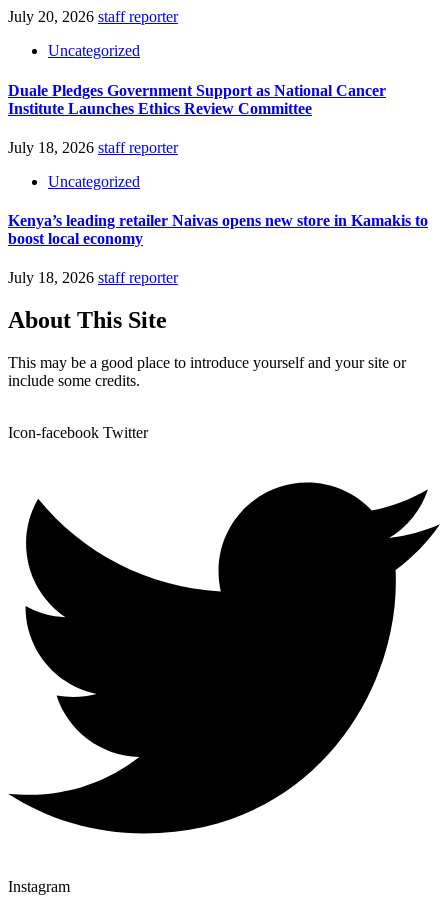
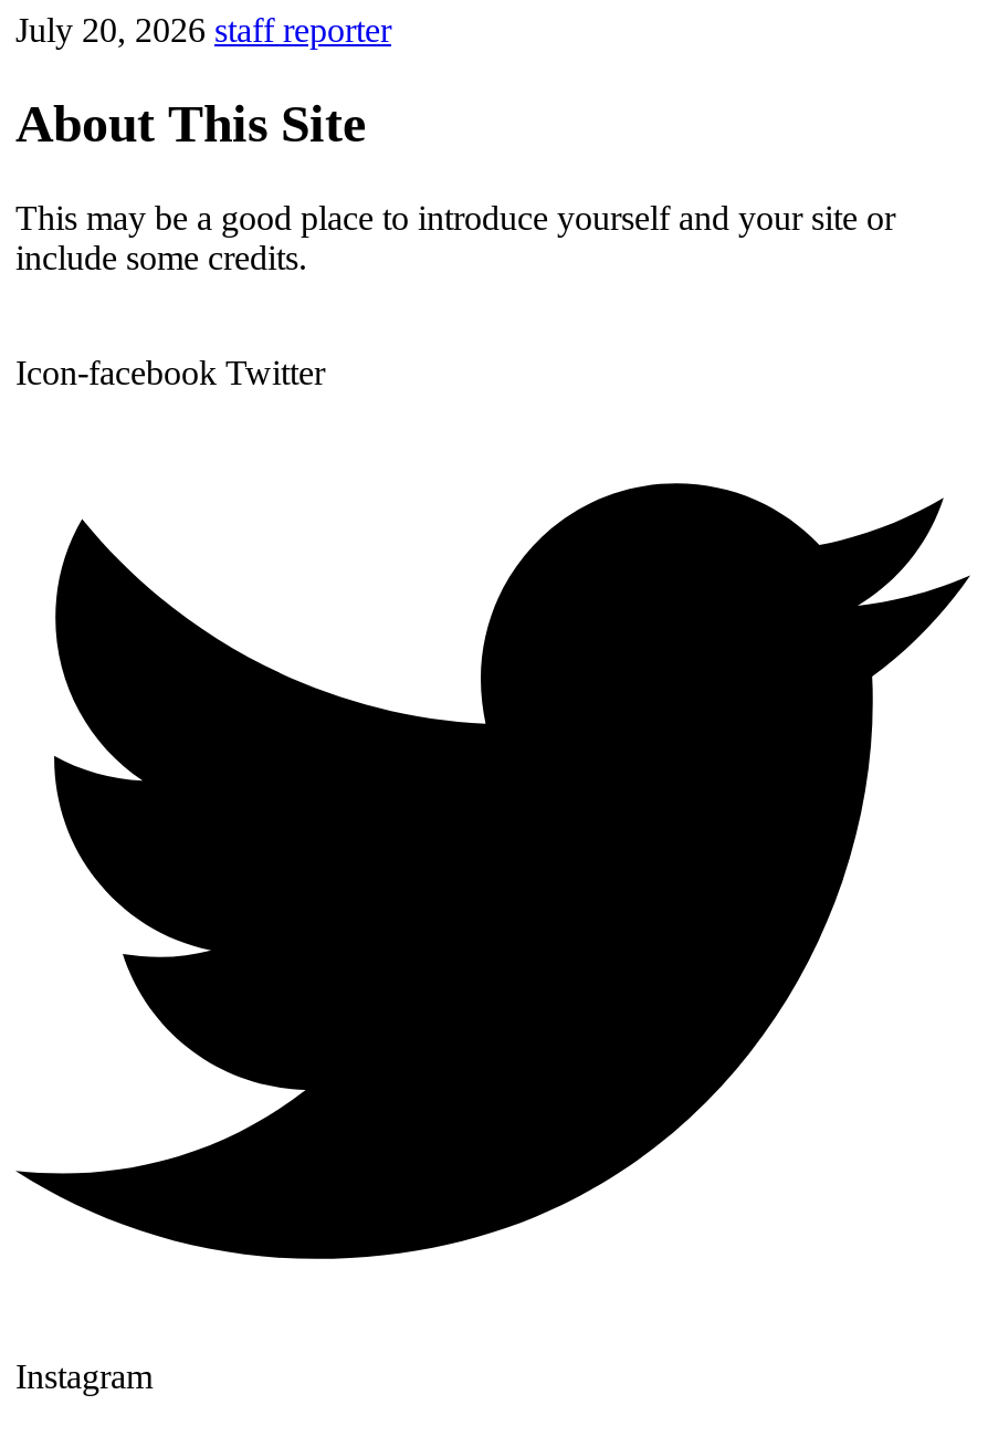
- Uncategorized
- Duale Pledges Government Support as National Cancer
- Institute Launches Ethics Review Committee
- July 18, 2026 staff reporter
- Uncategorized
- Kenya’s leading retailer Naivas opens new store in Kamakis to
- boost local economy
- July 18, 2026 staff reporter
